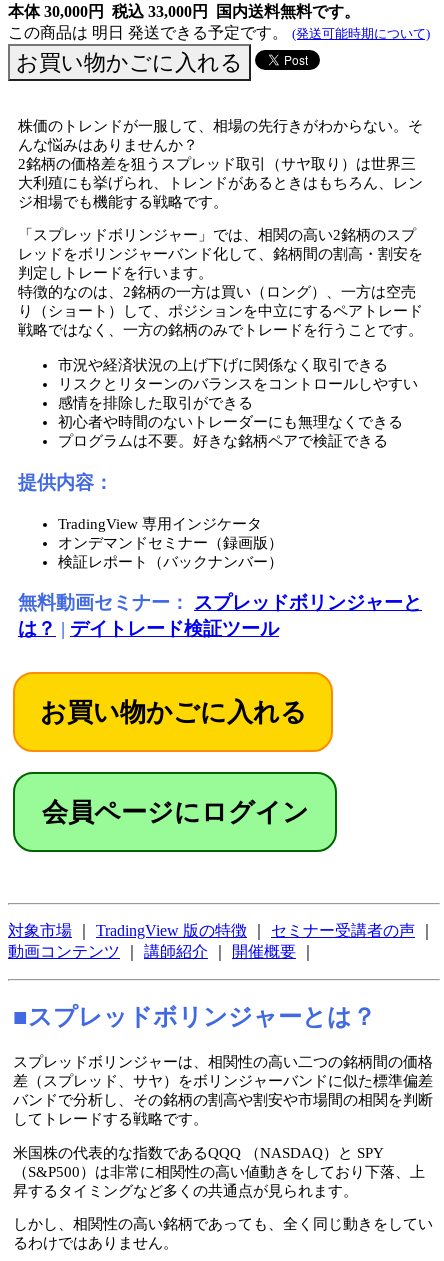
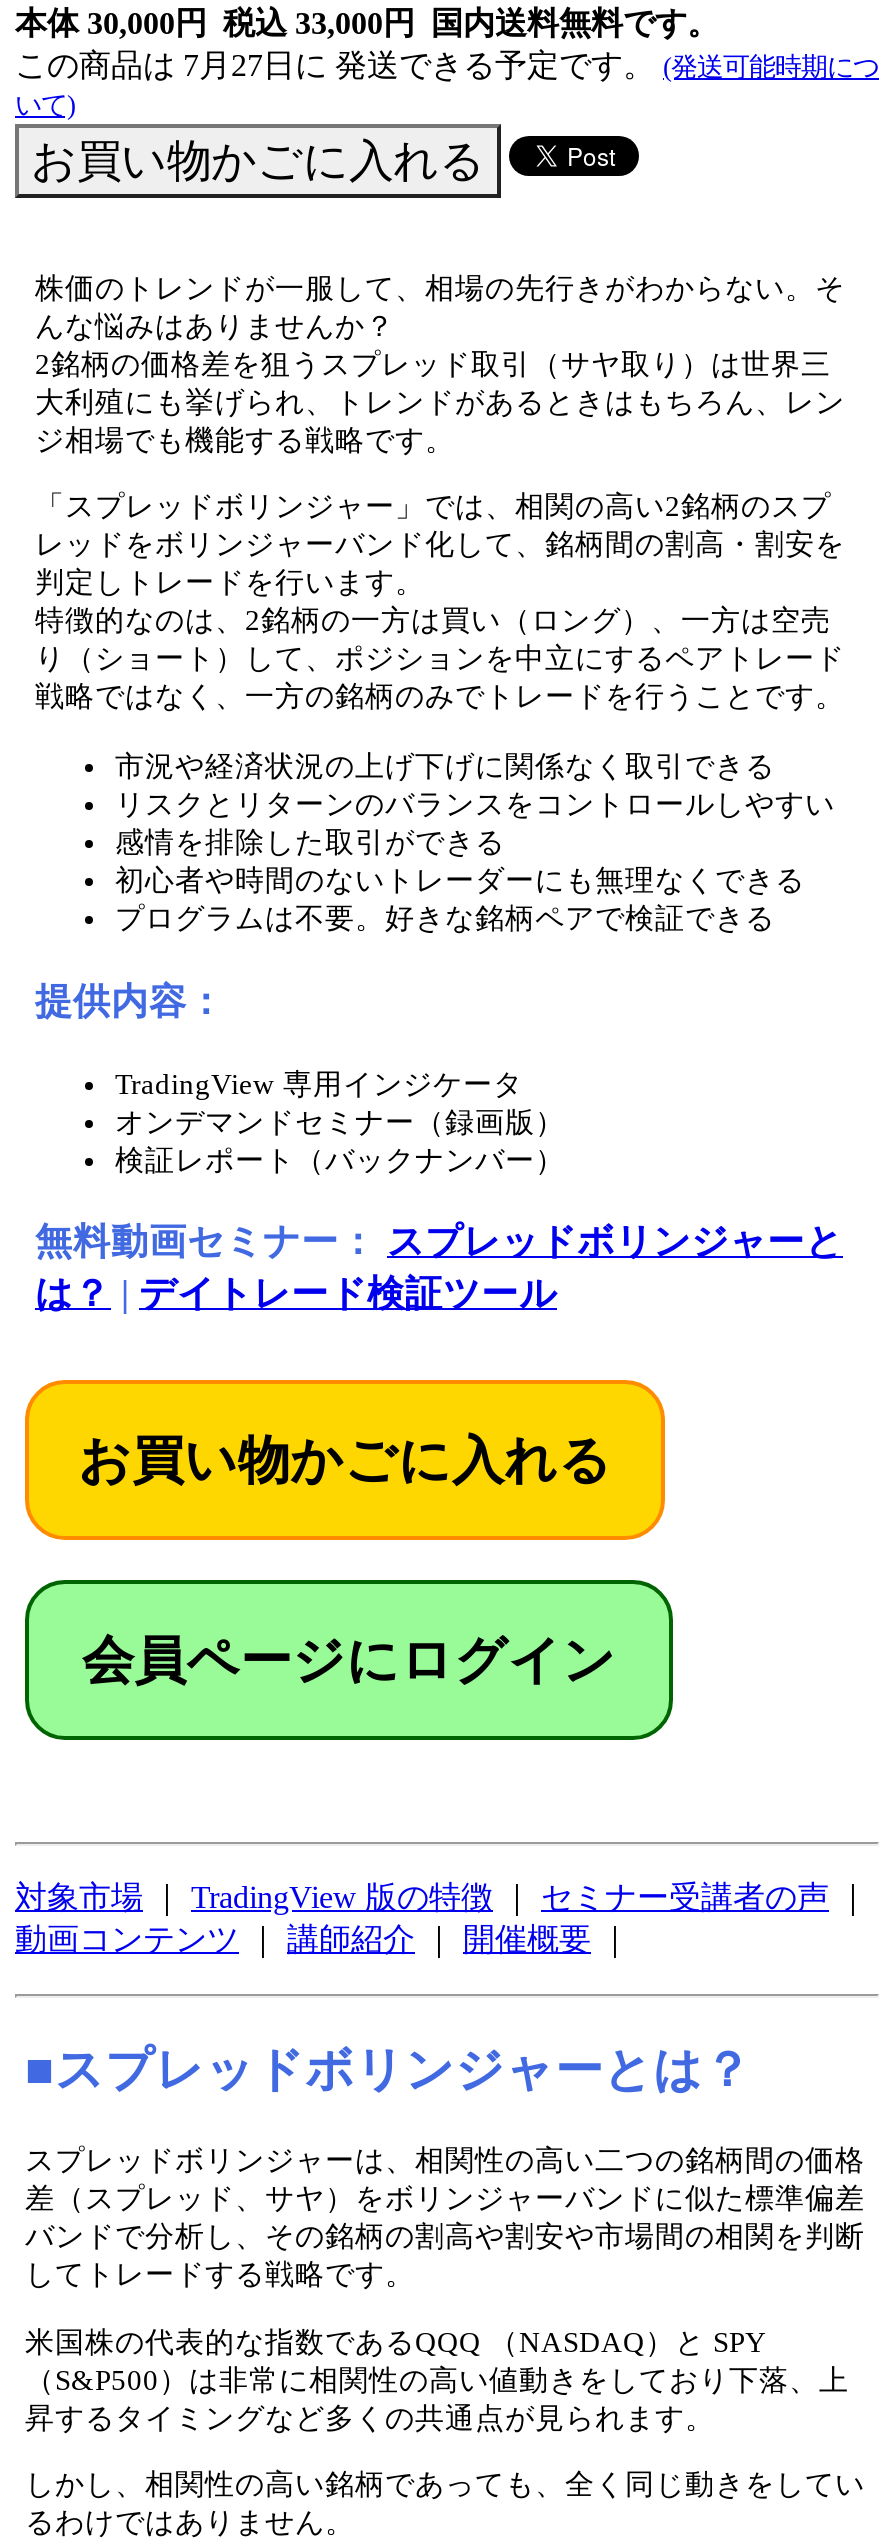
- この商品は 明日 発送できる予定です。(発送可能時期について)
+ この商品は 7月27日に 発送できる予定です。(発送可能時期につ
+ いて)
